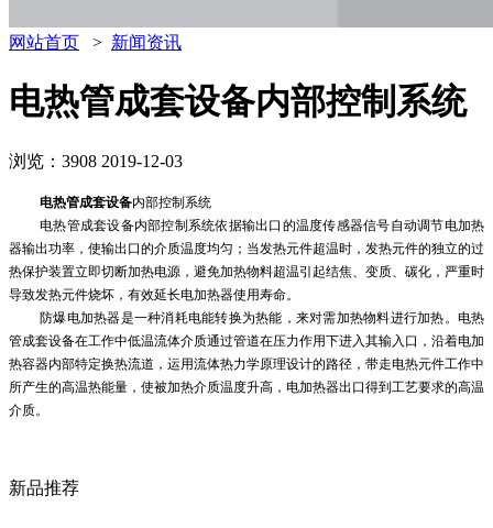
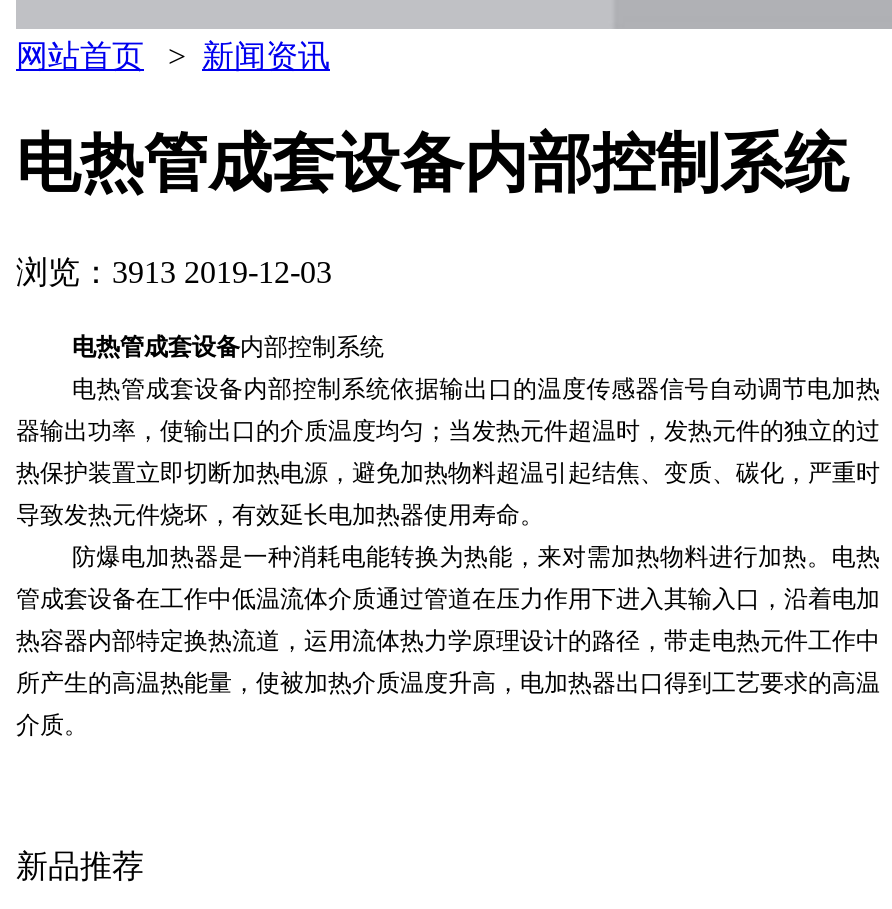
- 浏览：3908 2019-12-03
+ 浏览：3913 2019-12-03
